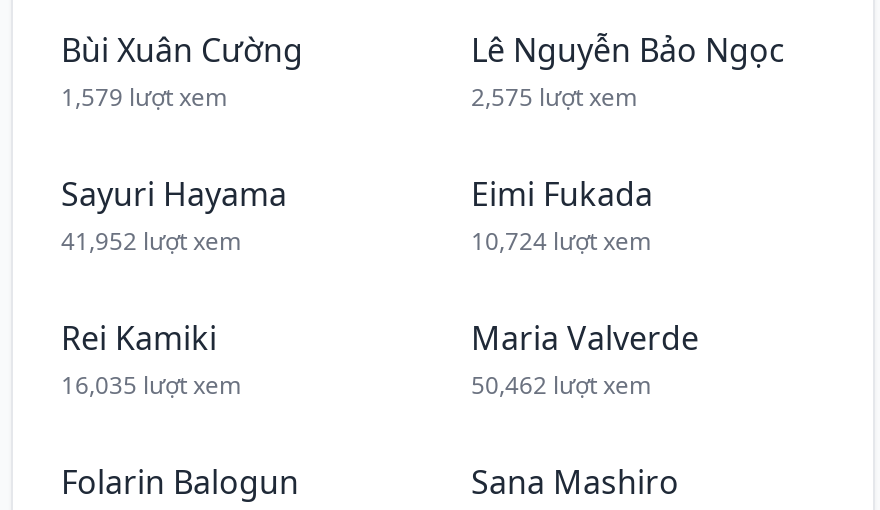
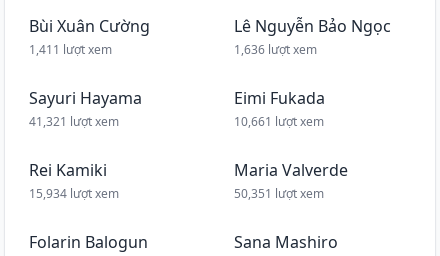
- 1,579 lượt xem
+ 1,411 lượt xem

- 2,575 lượt xem
+ 1,636 lượt xem

- 41,952 lượt xem
+ 41,321 lượt xem

- 10,724 lượt xem
+ 10,661 lượt xem

- 16,035 lượt xem
+ 15,934 lượt xem

- 50,462 lượt xem
+ 50,351 lượt xem
